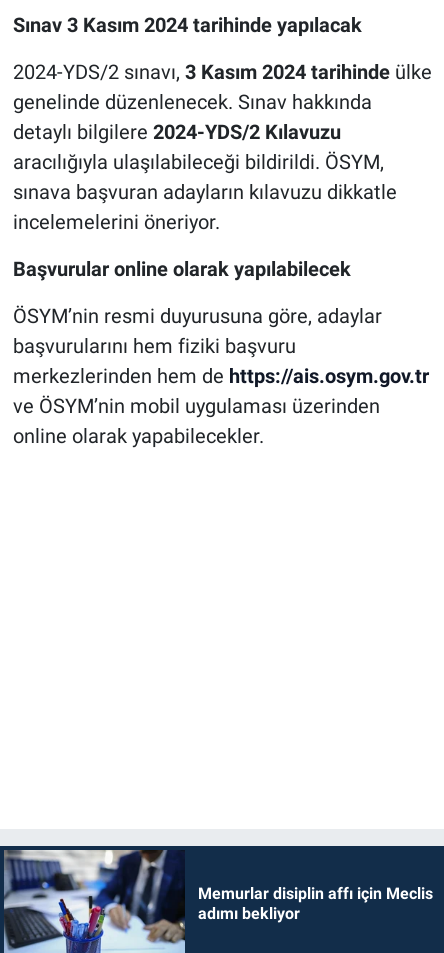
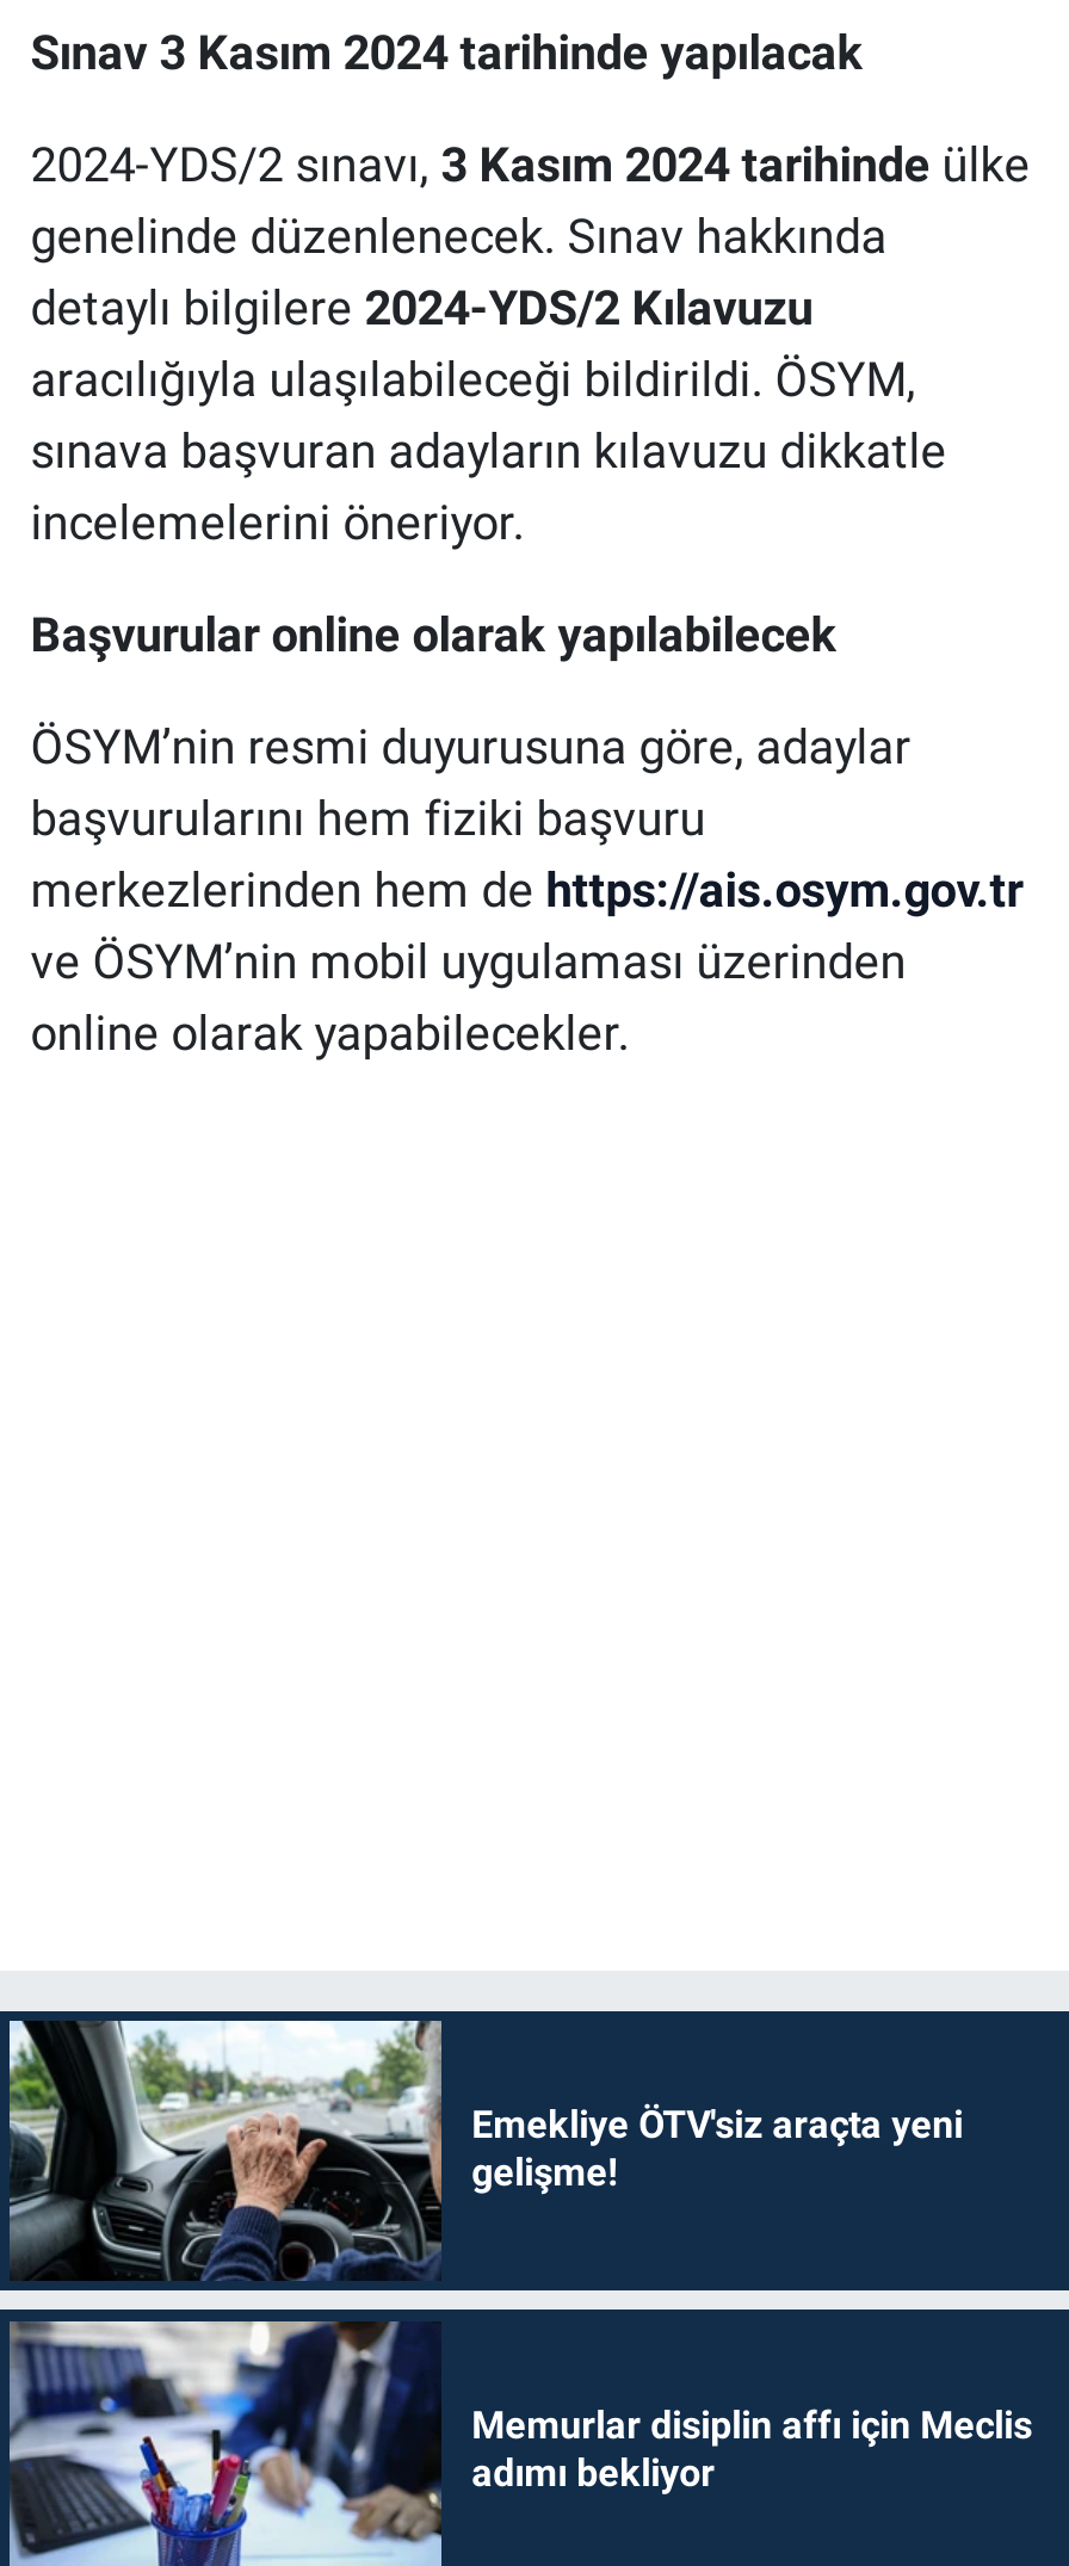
+ [image]
+ Emekliye ÖTV'siz araçta yeni
+ gelişme!
